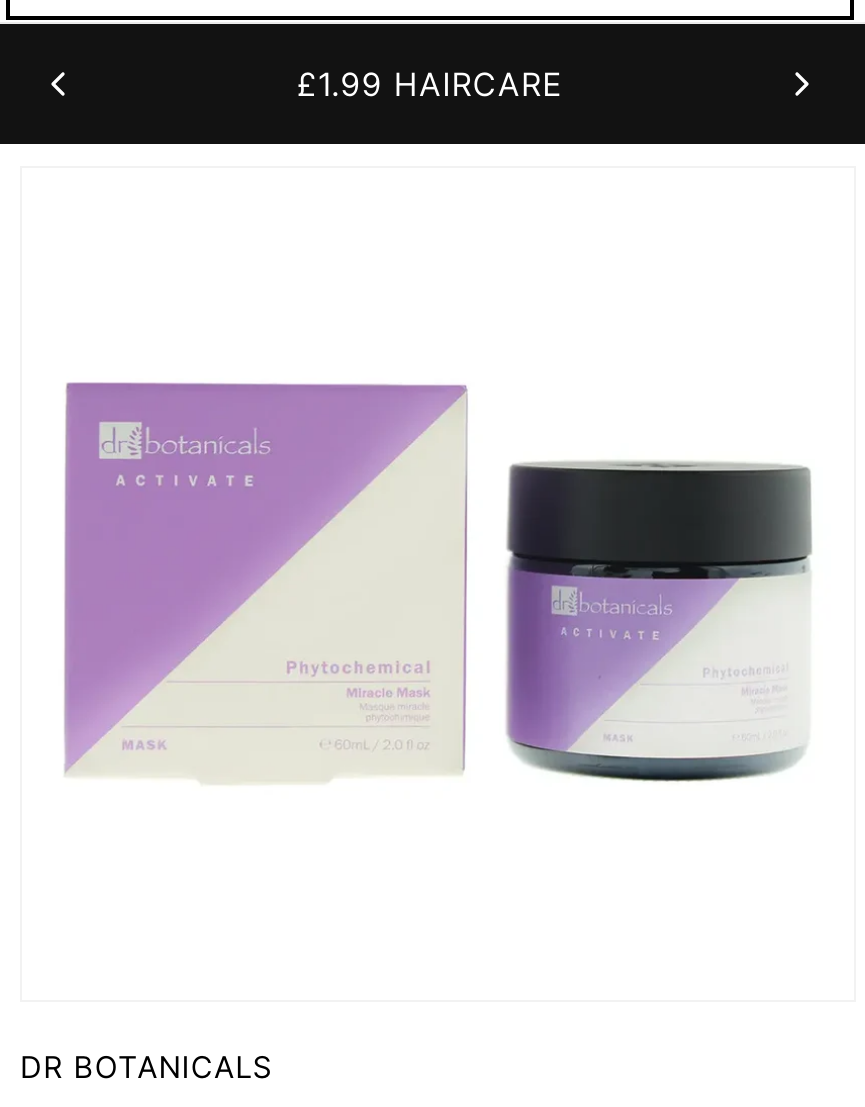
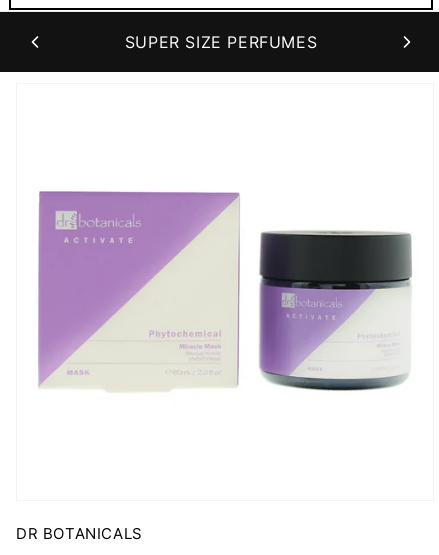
- £1.99 HAIRCARE
+ SUPER SIZE PERFUMES
